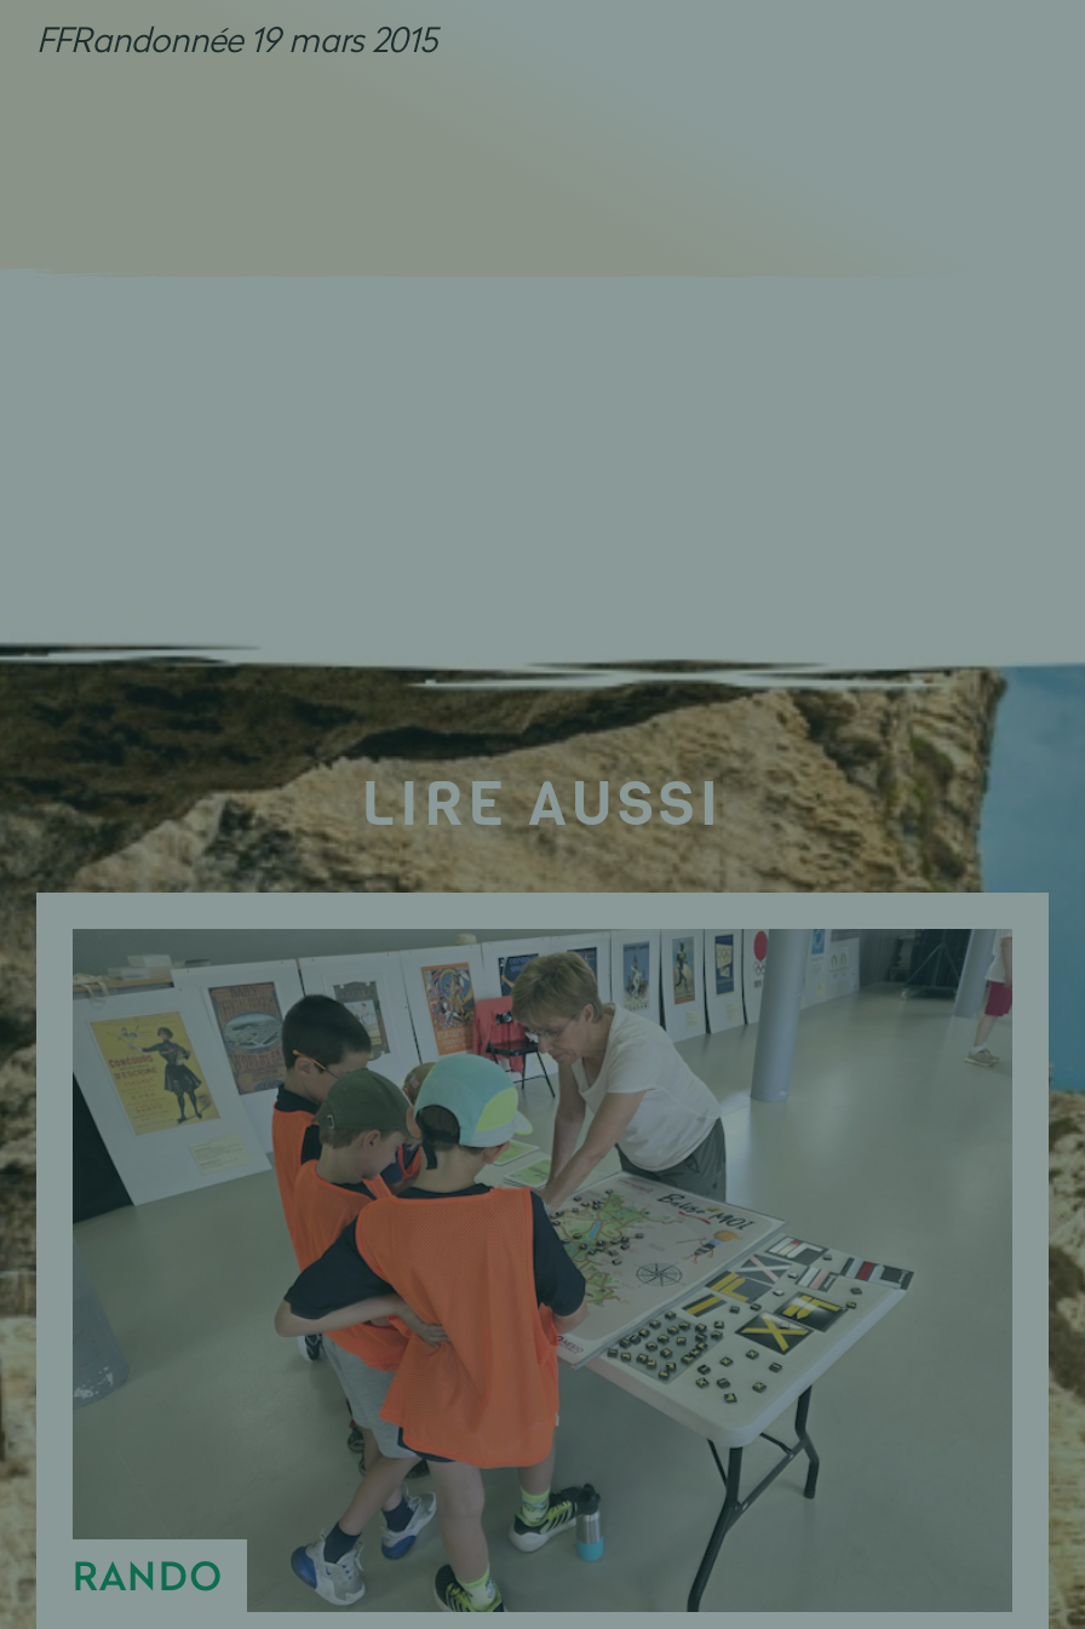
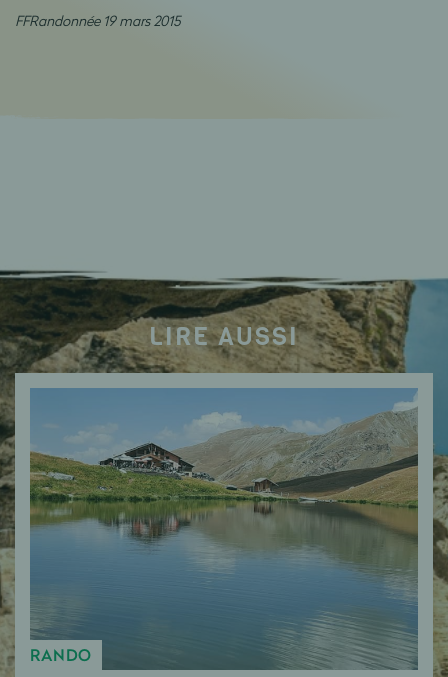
- [image]
+ [image]
